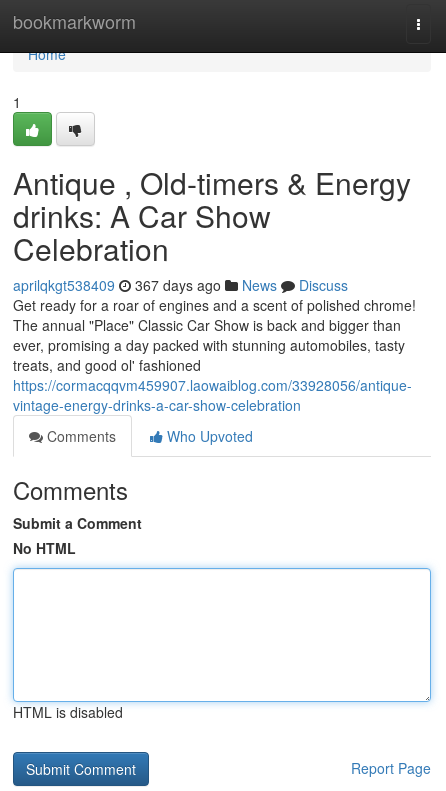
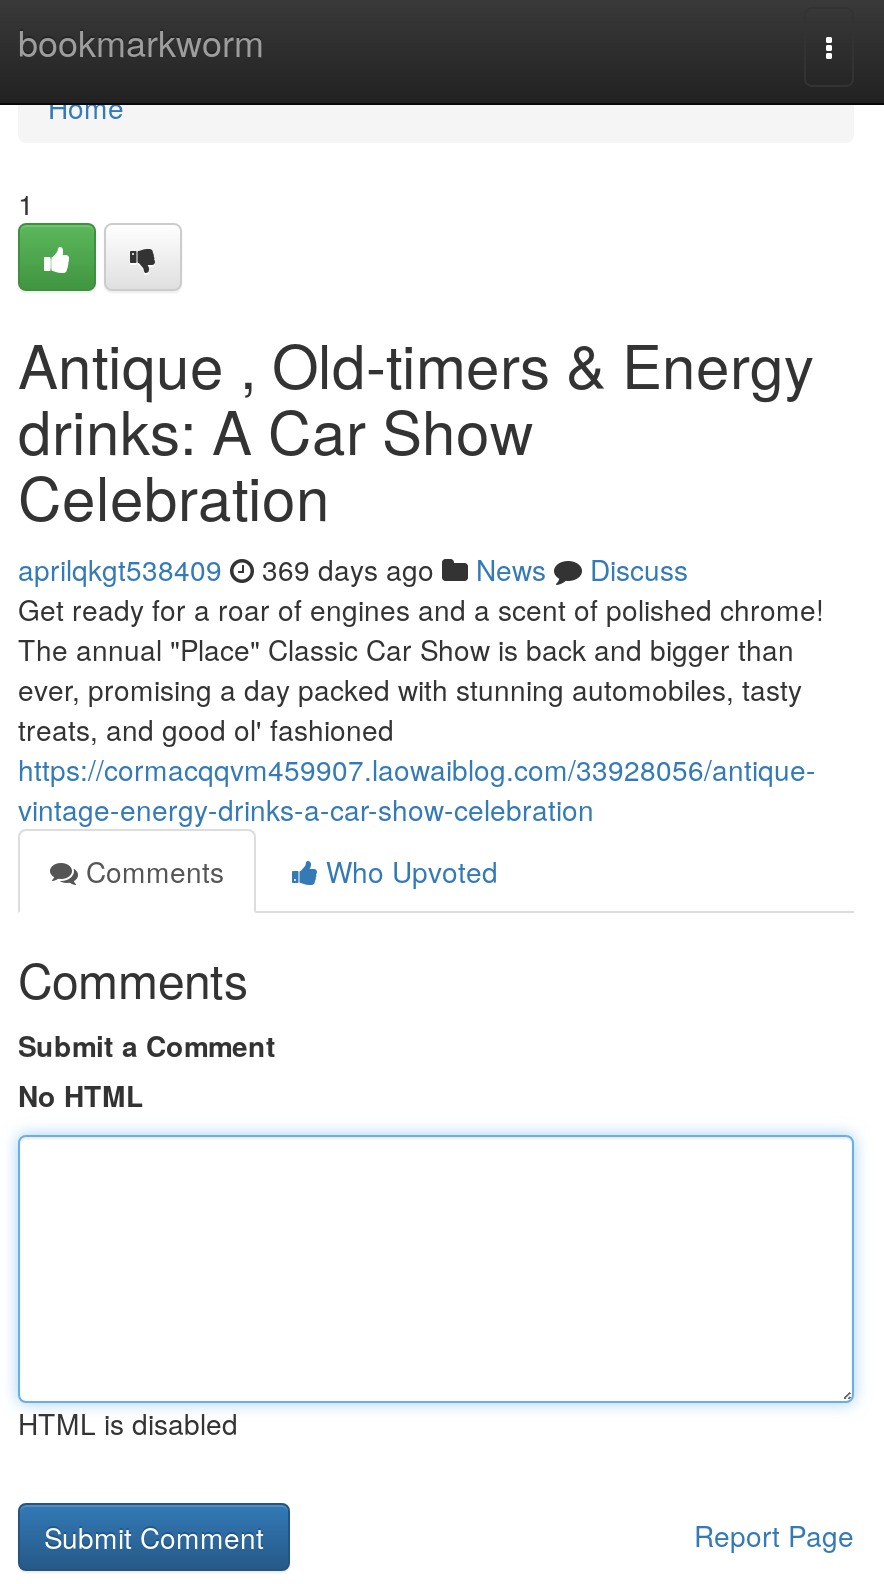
- aprilqkgt538409 367 days ago News Discuss
+ aprilqkgt538409 369 days ago News Discuss
